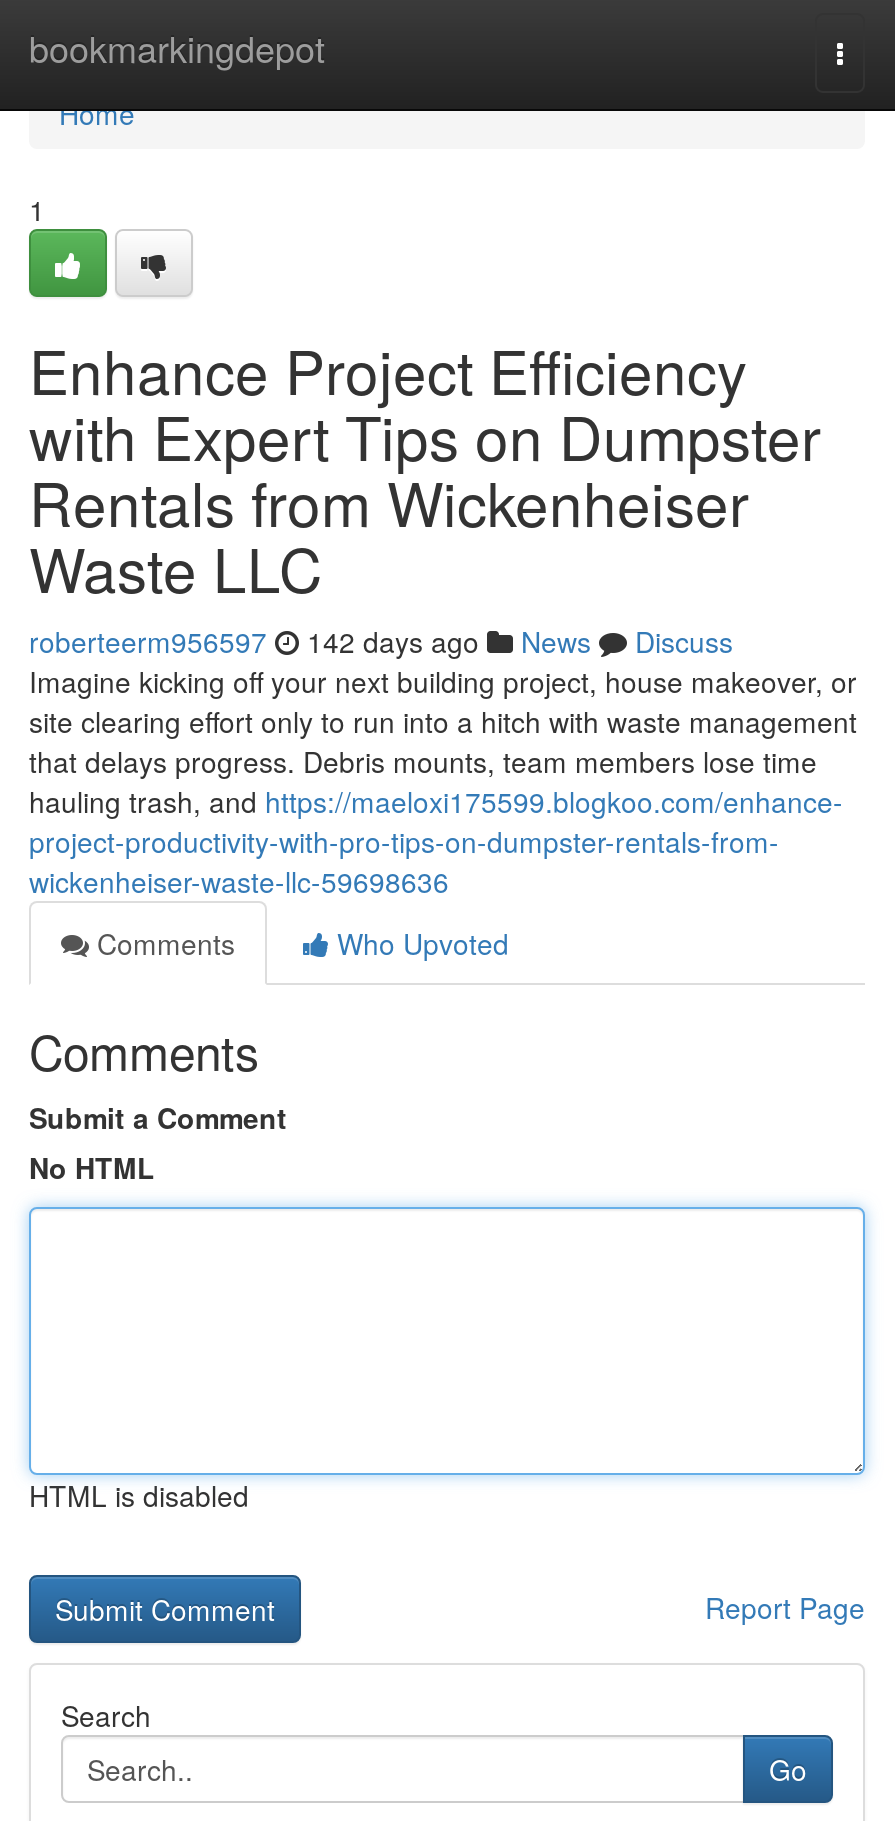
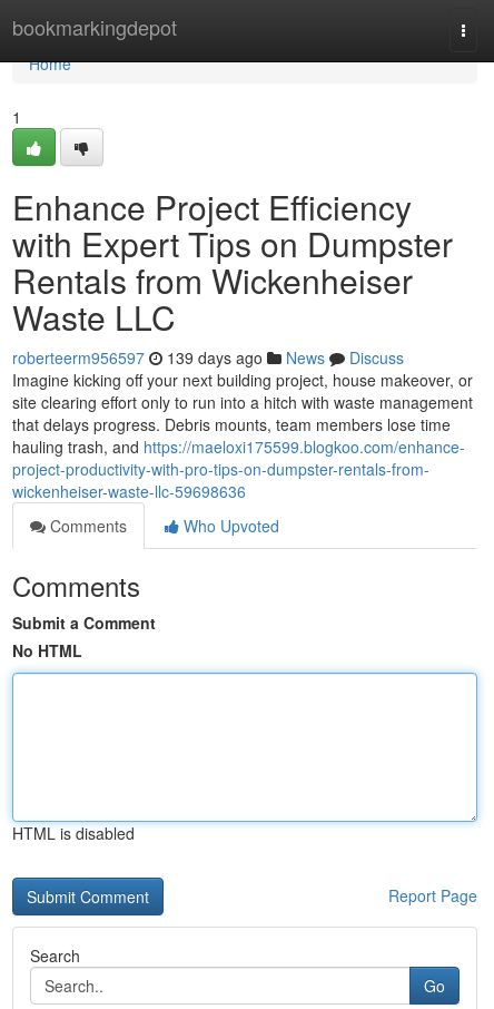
- roberteerm956597 142 days ago News Discuss
+ roberteerm956597 139 days ago News Discuss
